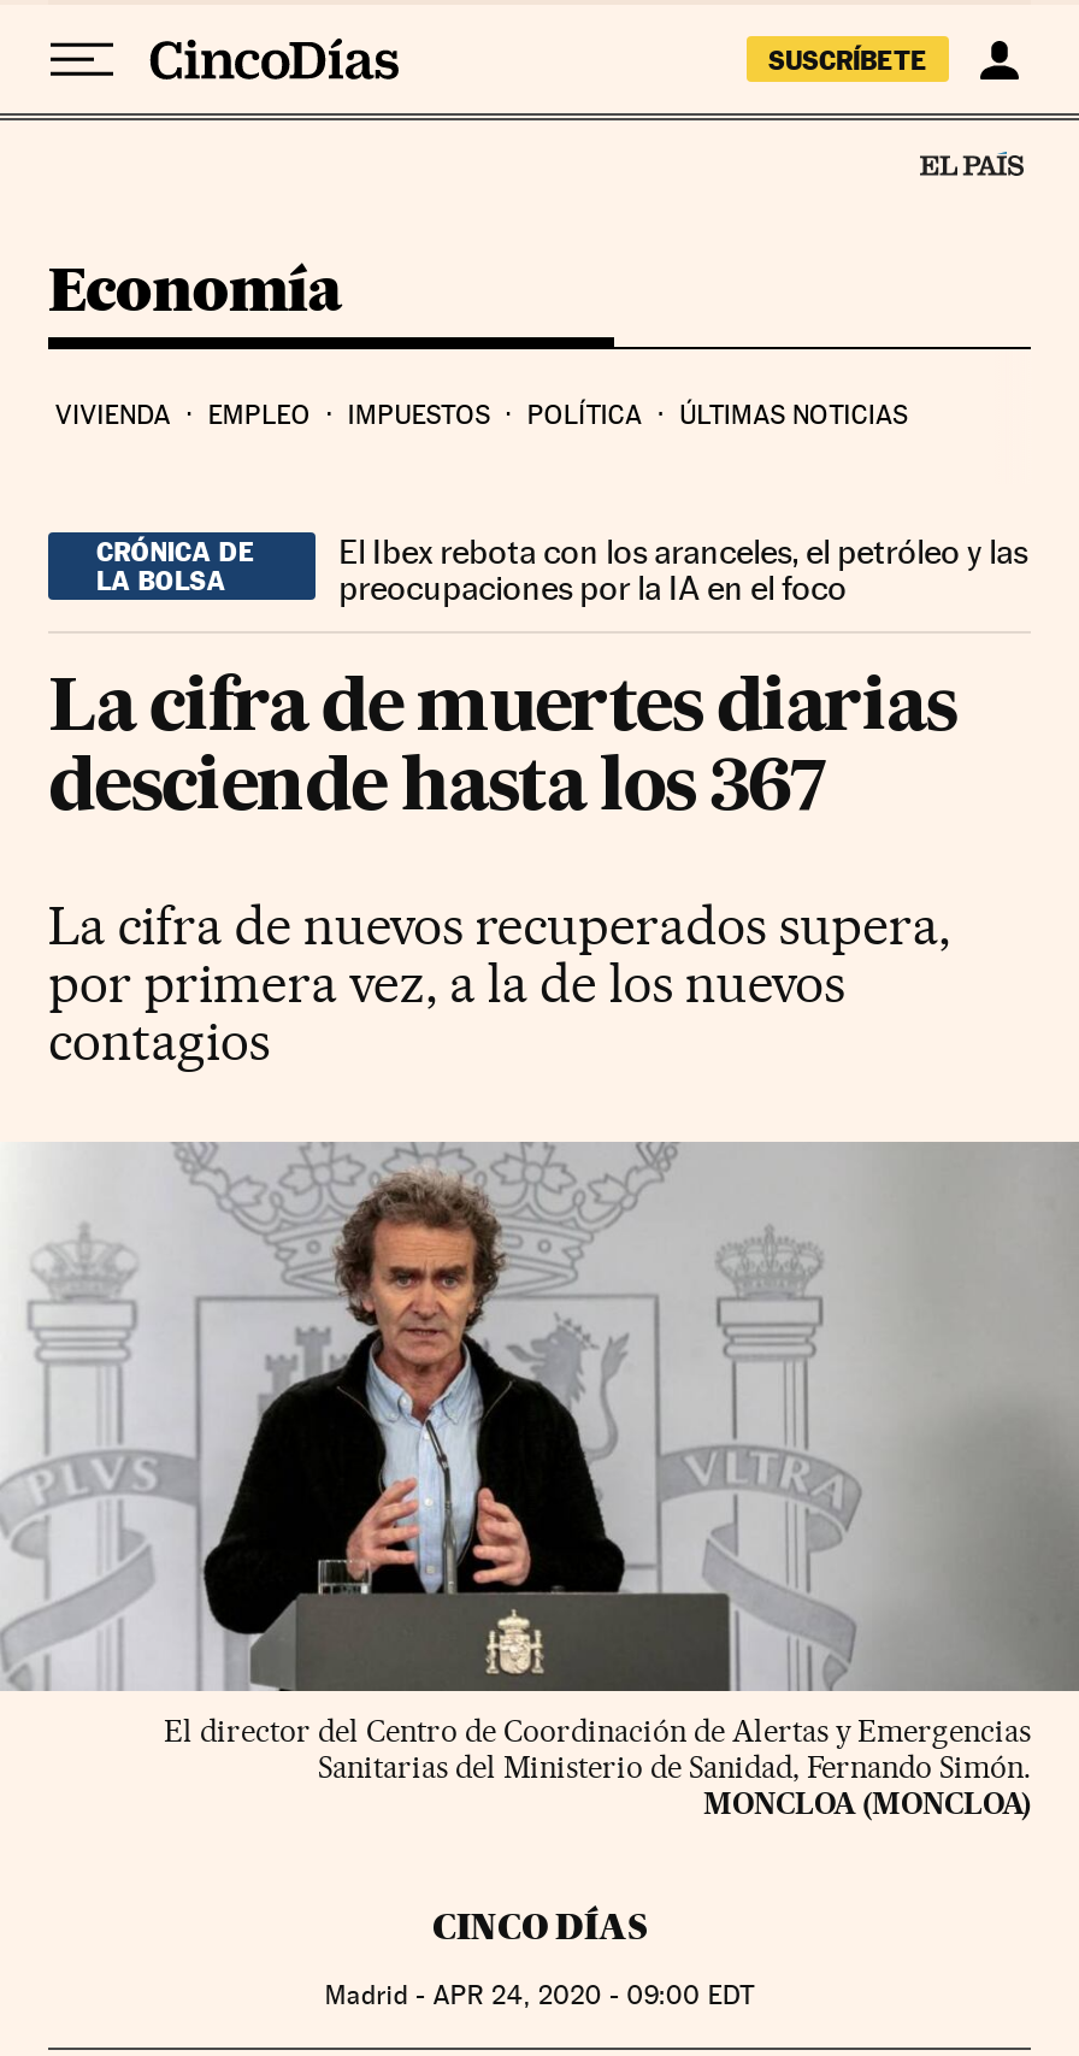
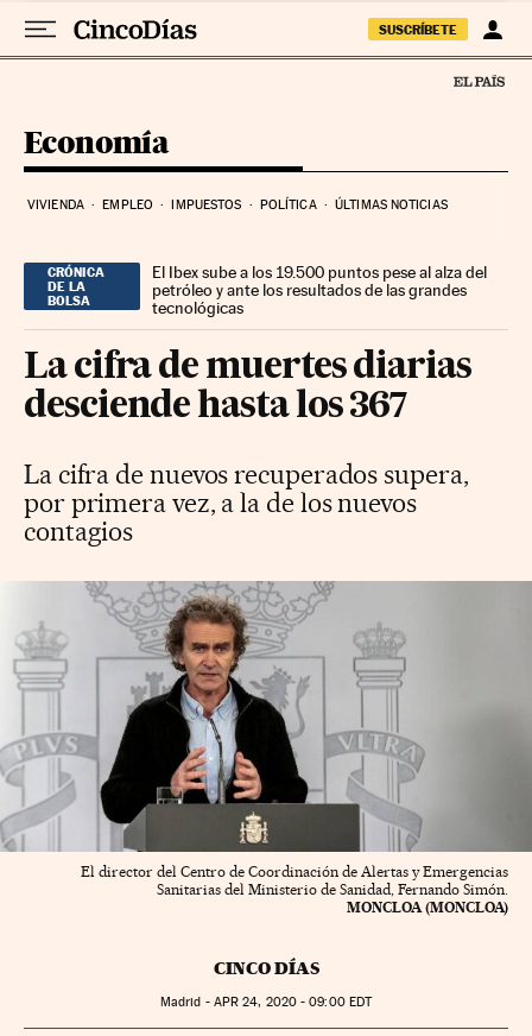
- El Ibex rebota con los aranceles, el petróleo y las
- preocupaciones por la IA en el foco
+ El Ibex sube a los 19.500 puntos pese al alza del
+ petróleo y ante los resultados de las grandes
+ tecnológicas
